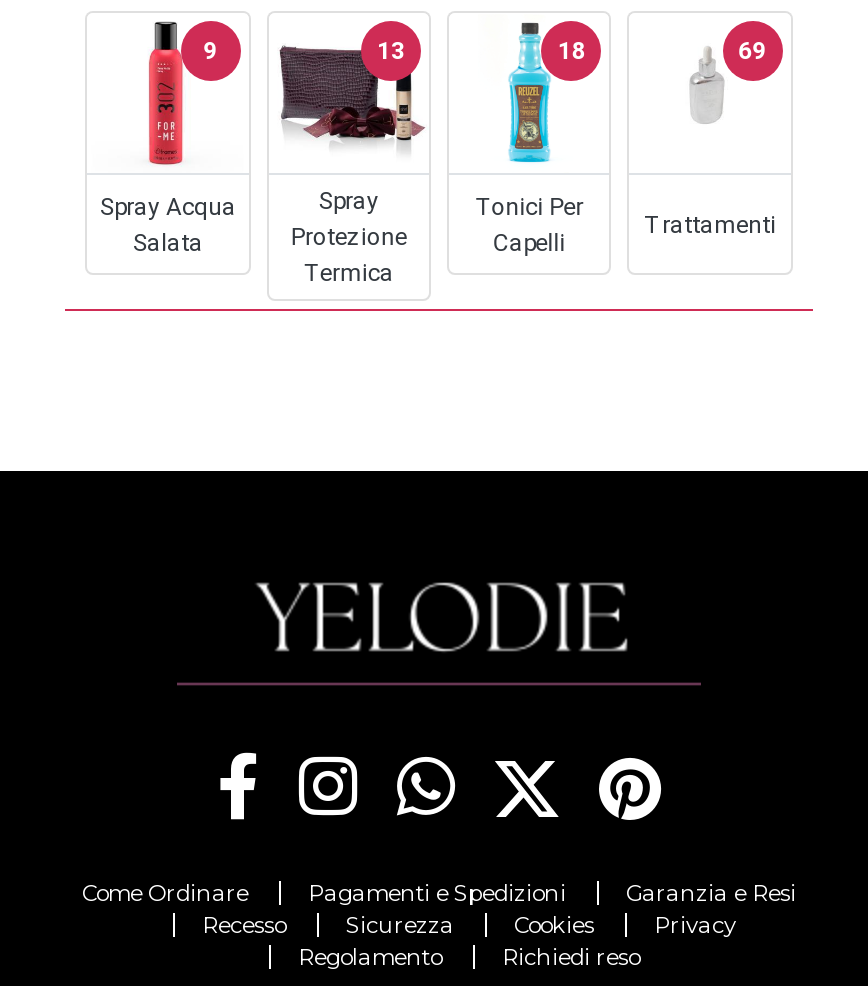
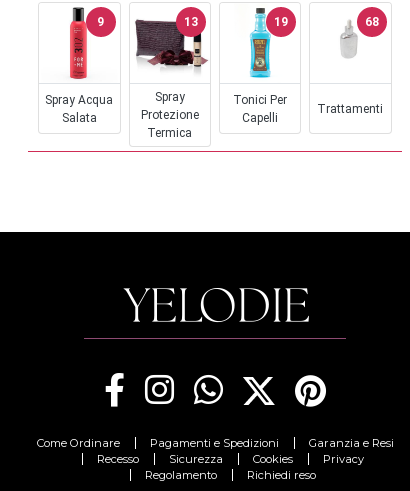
- 18
+ 19

- 69
+ 68
